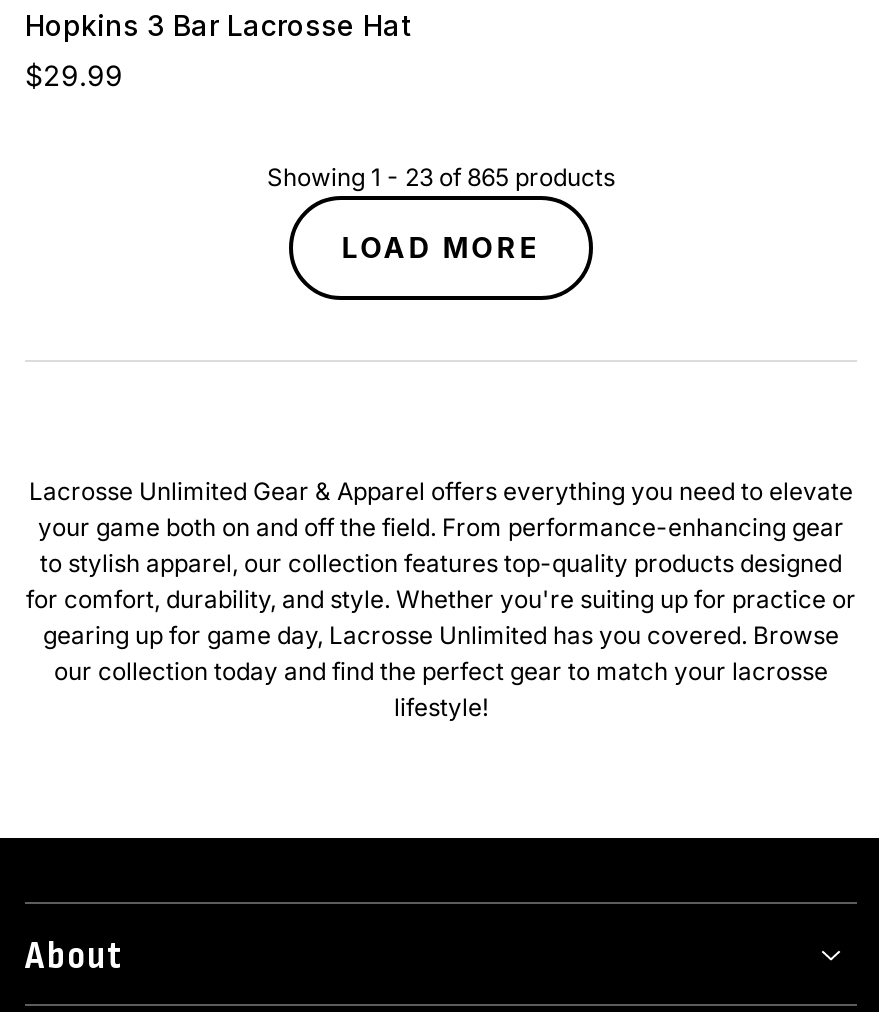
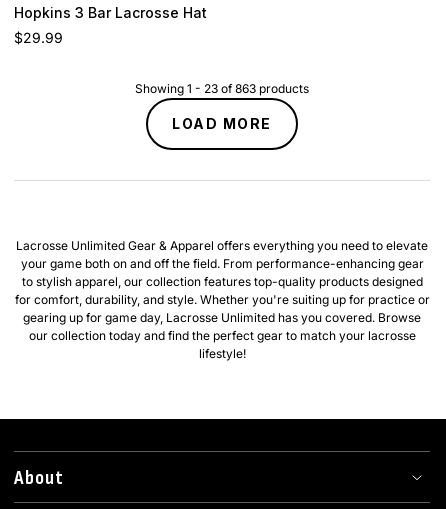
- Showing 1 - 23 of 865 products
+ Showing 1 - 23 of 863 products
